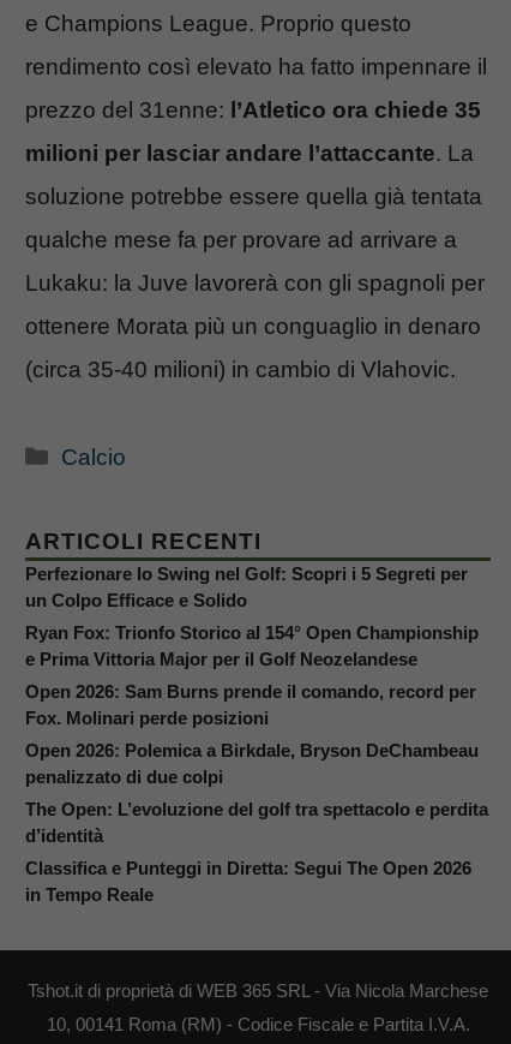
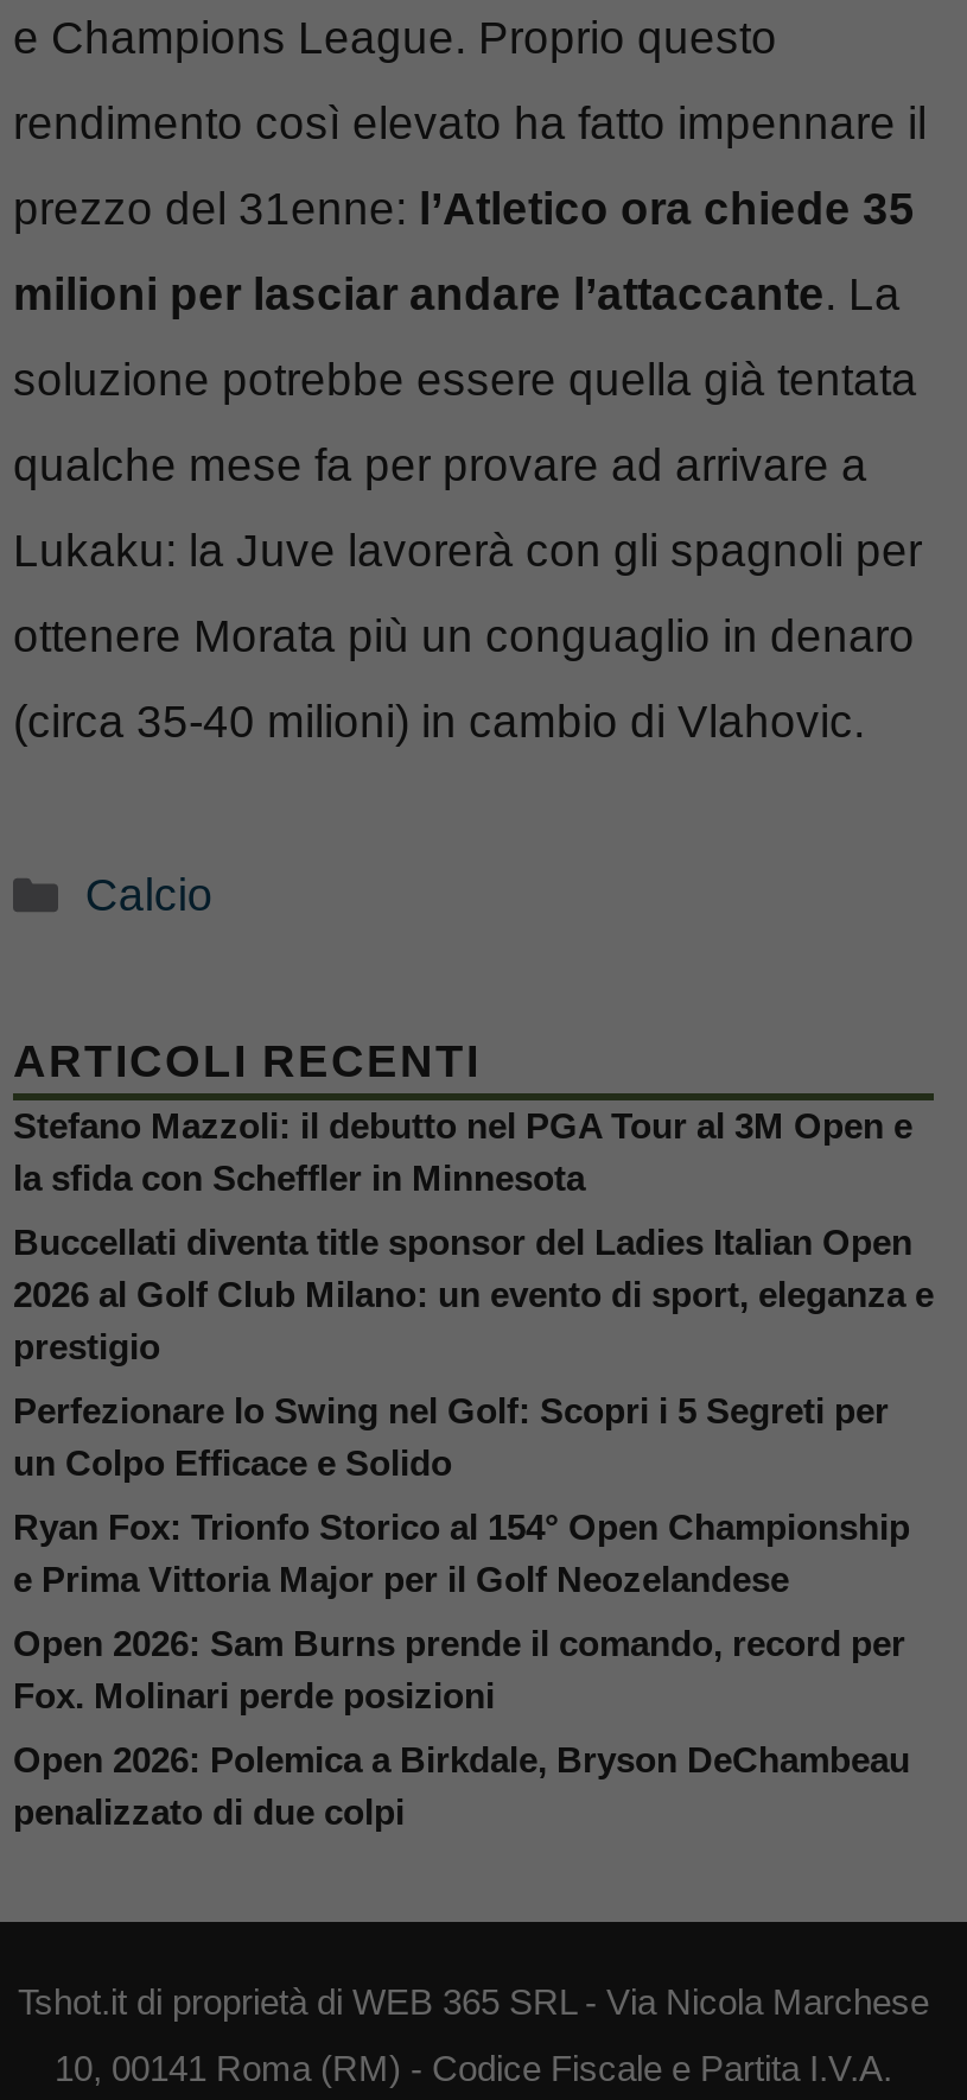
+ Stefano Mazzoli: il debutto nel PGA Tour al 3M Open e
+ la sfida con Scheffler in Minnesota
+ Buccellati diventa title sponsor del Ladies Italian Open
+ 2026 al Golf Club Milano: un evento di sport, eleganza e
+ prestigio

moved down: Perfezionare lo Swing nel Golf: Scopri i 5 Segreti per | un Colpo Efficace e Solido | Ryan Fox: Trionfo Storico al 154° Open Championship | e Prima Vittoria Major per il Golf Neozelandese | Open 2026: Sam Burns prende il comando, record per | Fox. Molinari perde posizioni | Open 2026: Polemica a Birkdale, Bryson DeChambeau | penalizzato di due colpi

- The Open: L’evoluzione del golf tra spettacolo e perdita
- d’identità
- Classifica e Punteggi in Diretta: Segui The Open 2026
- in Tempo Reale
